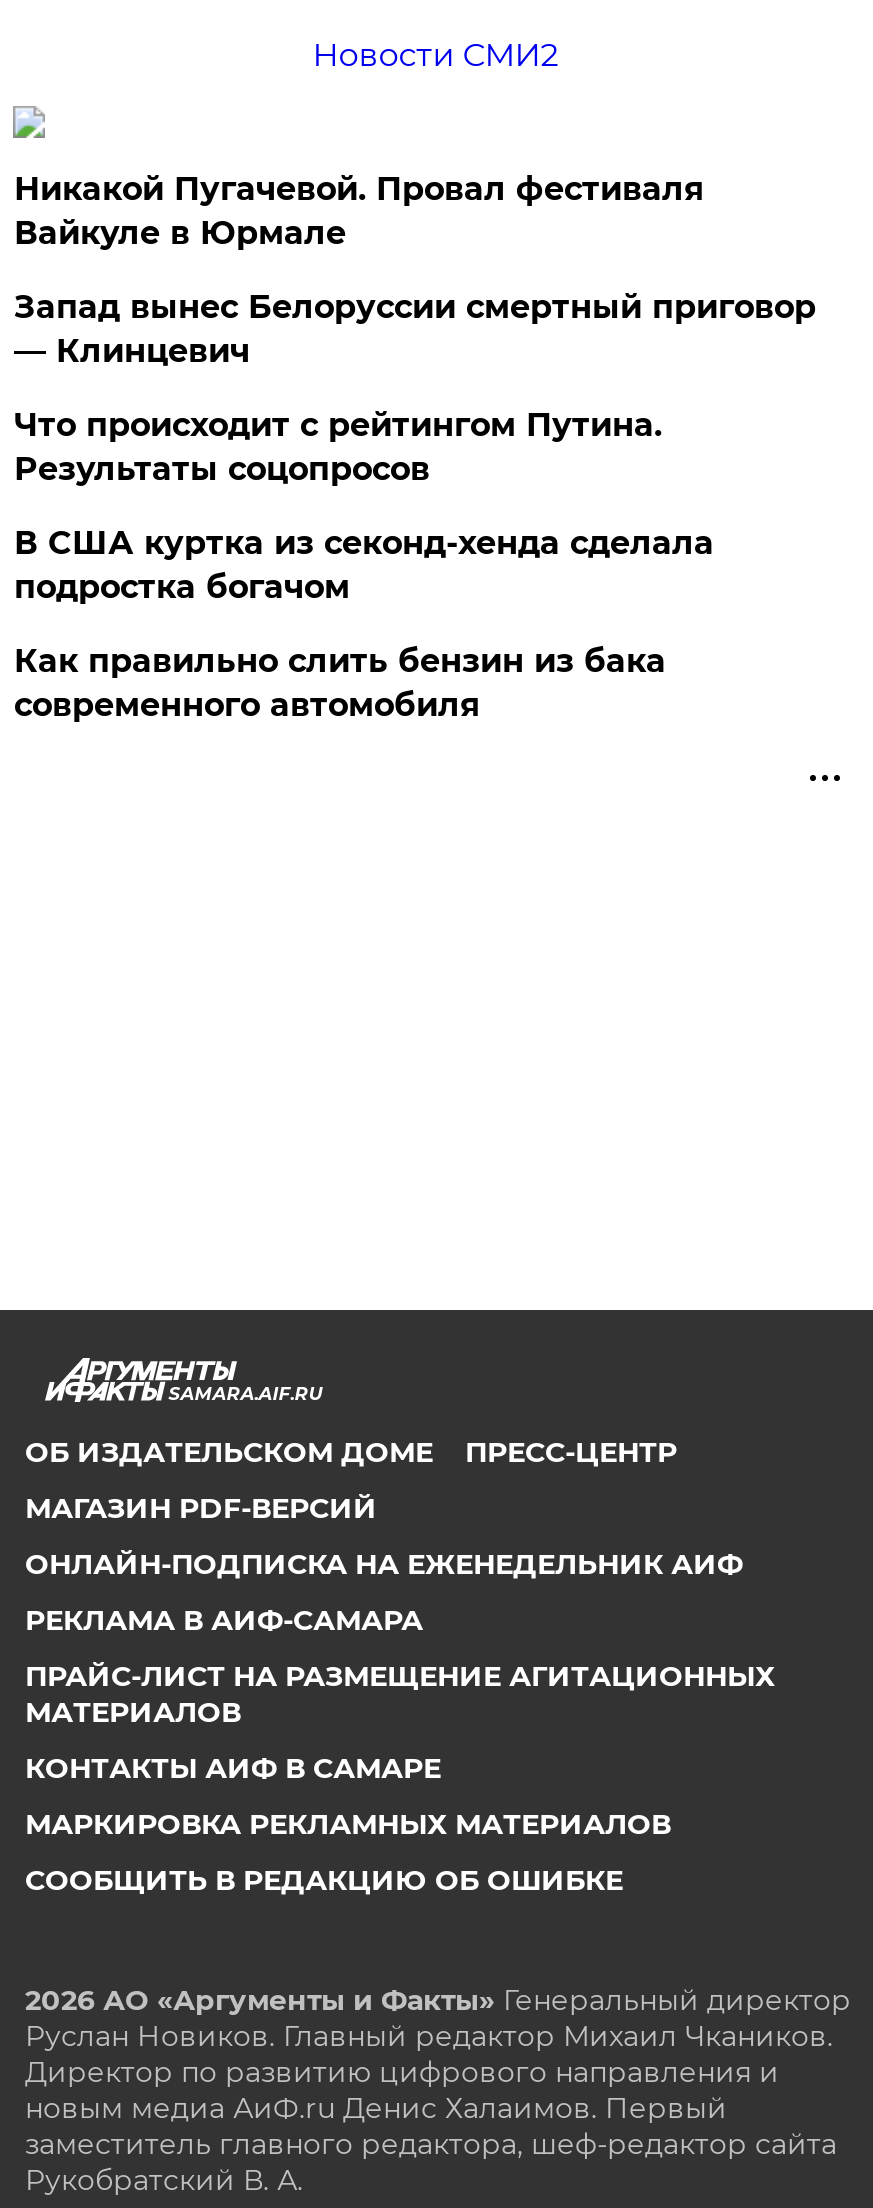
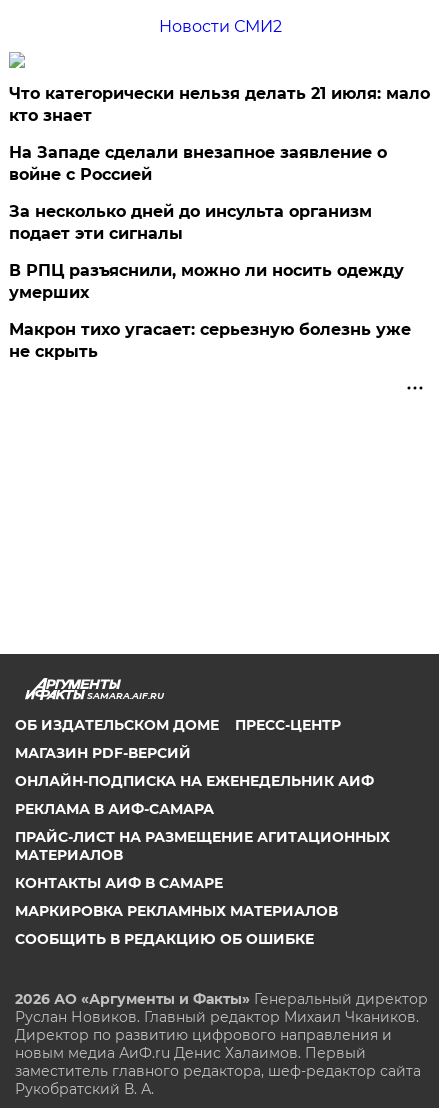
- Никакой Пугачевой. Провал фестиваля
- Вайкуле в Юрмале
+ Что категорически нельзя делать 21 июля: мало
+ кто знает

- Запад вынес Белоруссии смертный приговор
- — Клинцевич
+ На Западе сделали внезапное заявление о
+ войне с Россией

- Что происходит с рейтингом Путина.
- Результаты соцопросов
+ За несколько дней до инсульта организм
+ подает эти сигналы

- В США куртка из секонд-хенда сделала
- подростка богачом
+ В РПЦ разъяснили, можно ли носить одежду
+ умерших

- Как правильно слить бензин из бака
- современного автомобиля
+ Макрон тихо угасает: серьезную болезнь уже
+ не скрыть
